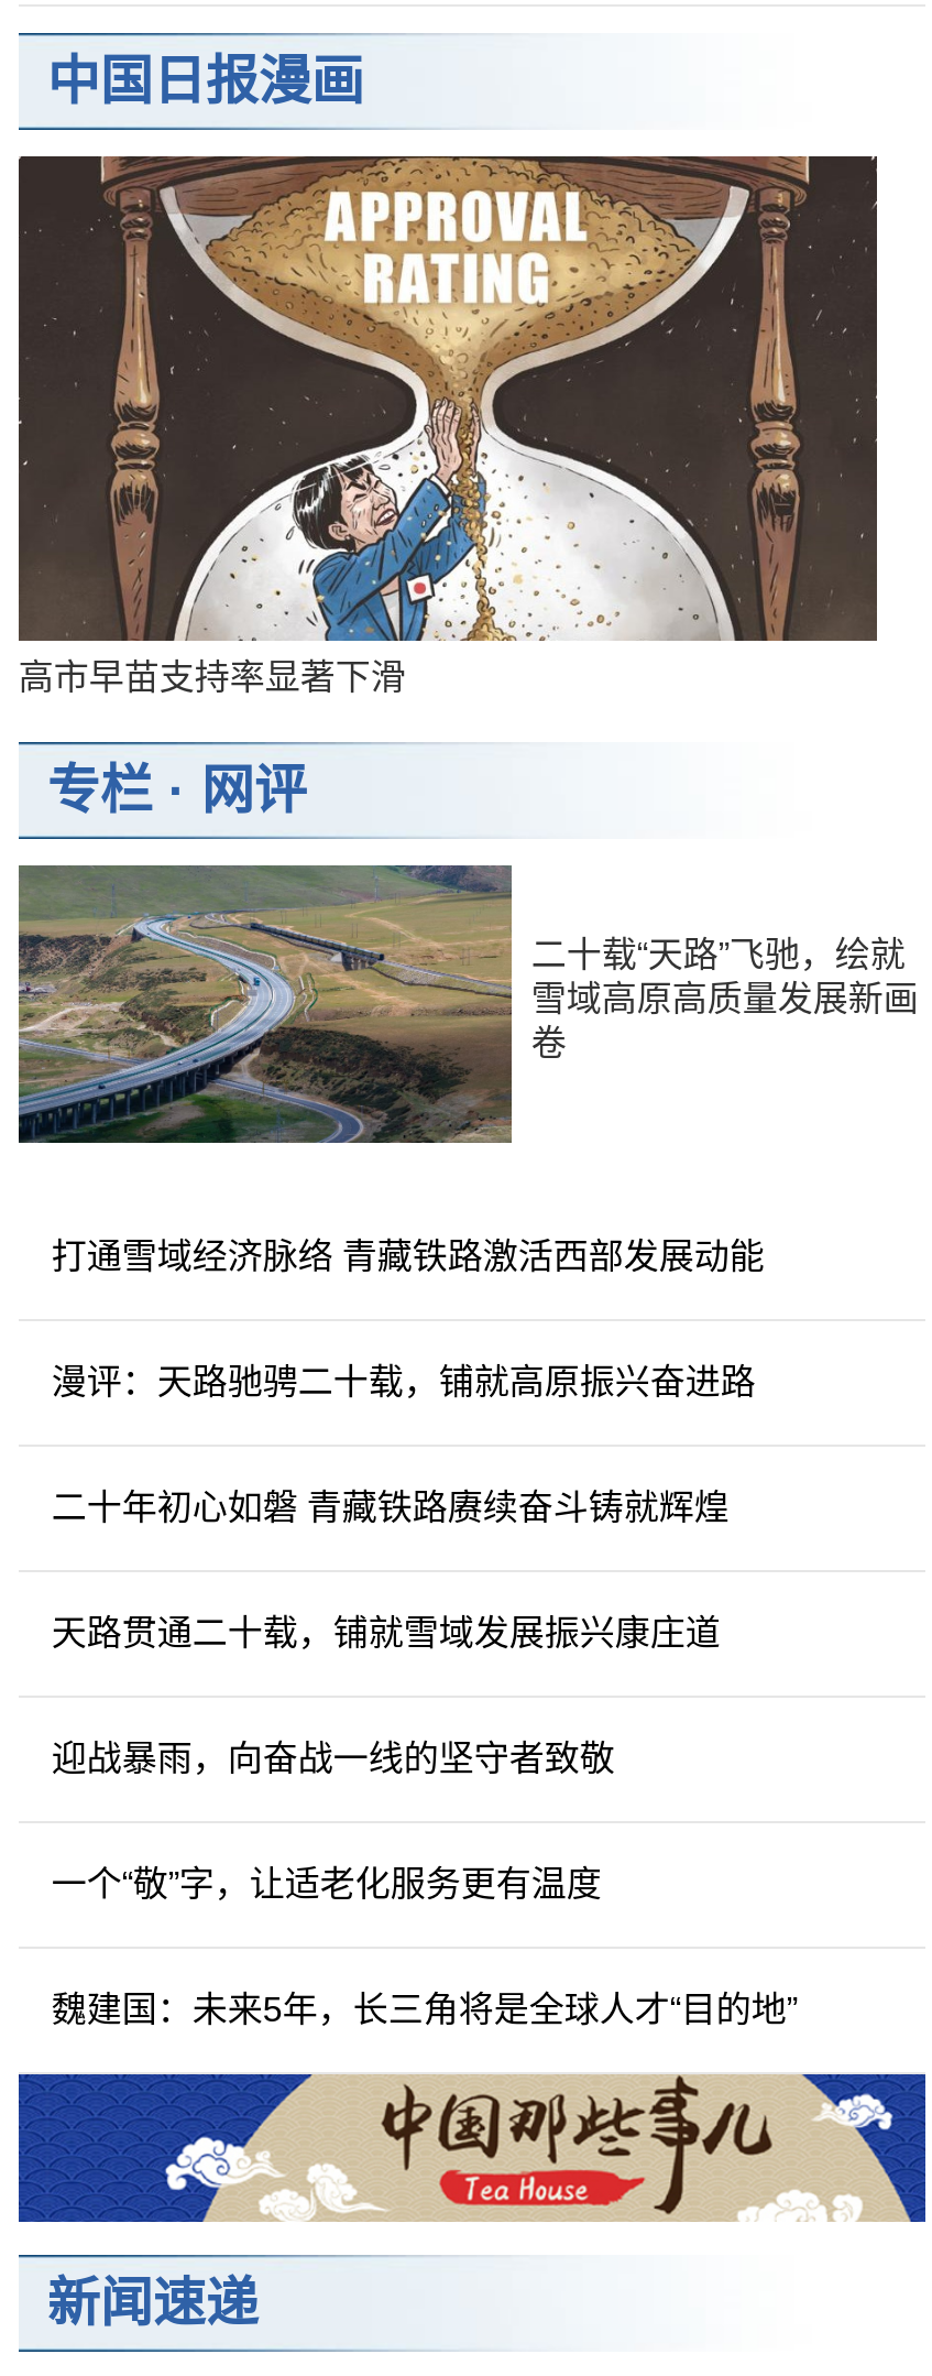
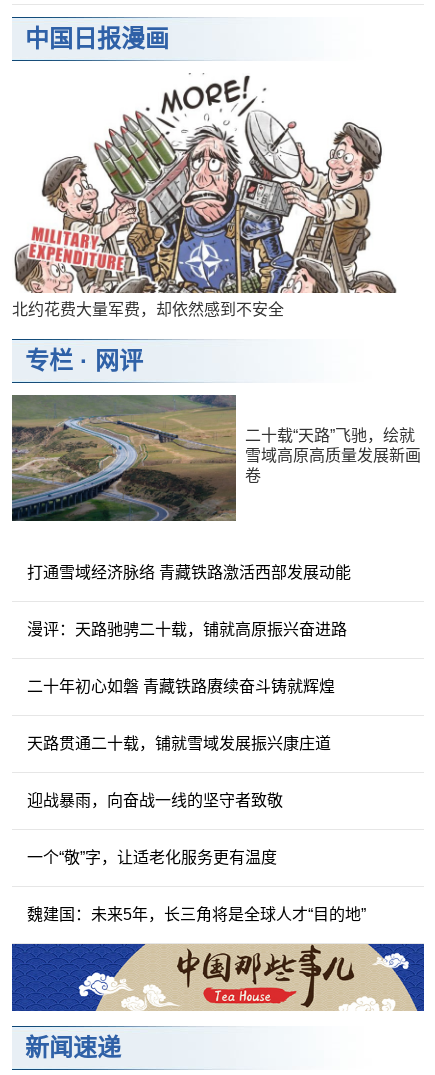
- [image]
- 高市早苗支持率显著下滑
+ [image]
+ 北约花费大量军费，却依然感到不安全
